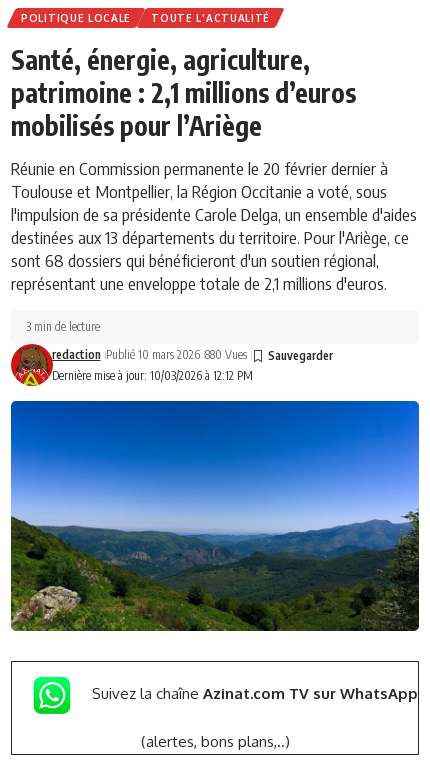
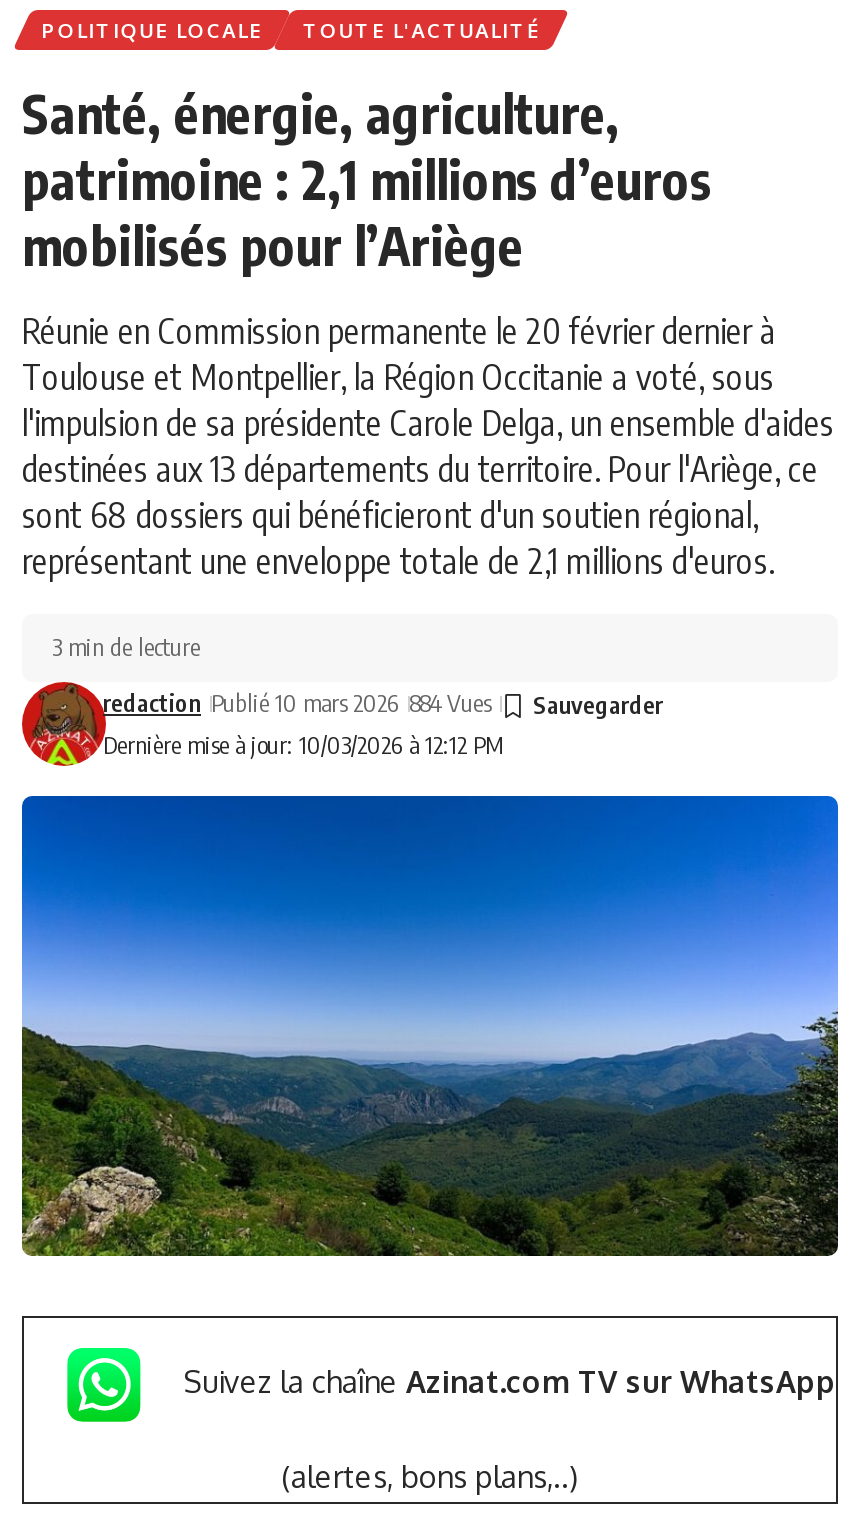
- redaction Publié 10 mars 2026 880 Vues
+ redaction Publié 10 mars 2026 884 Vues
